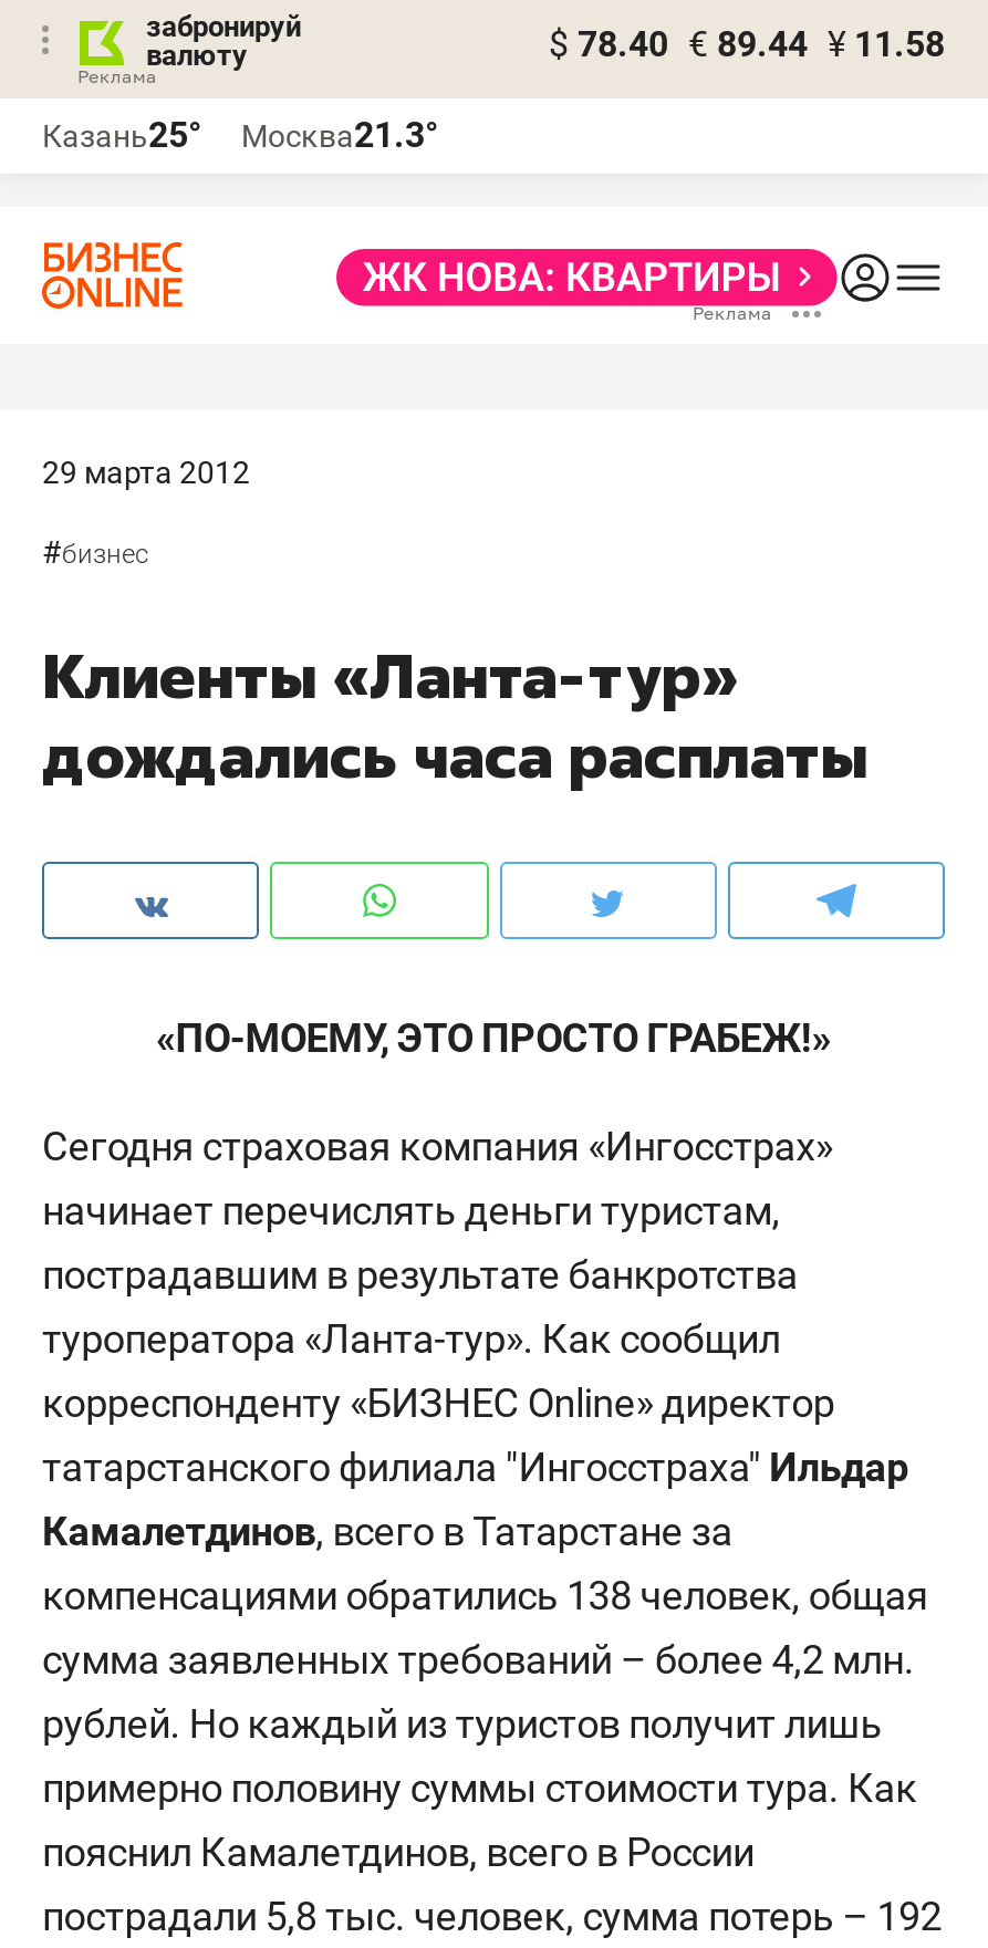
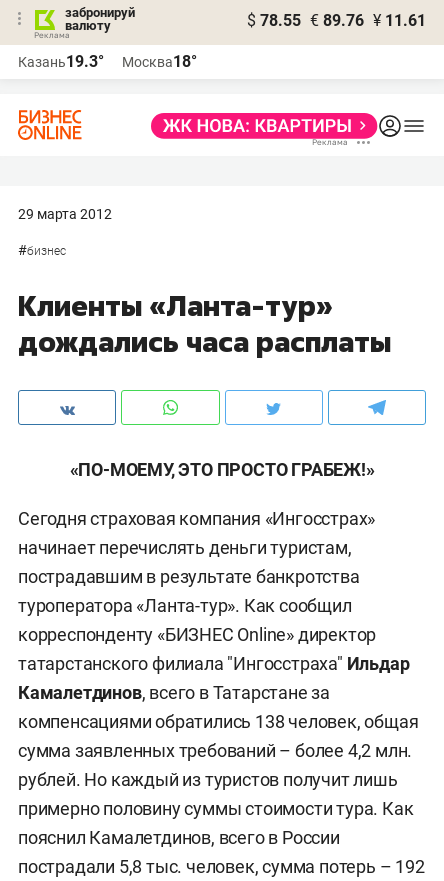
- $ 78.40 € 89.44 ¥ 11.58
+ $ 78.55 € 89.76 ¥ 11.61

- Казань25°
+ Казань19.3°

- Москва21.3°
+ Москва18°
